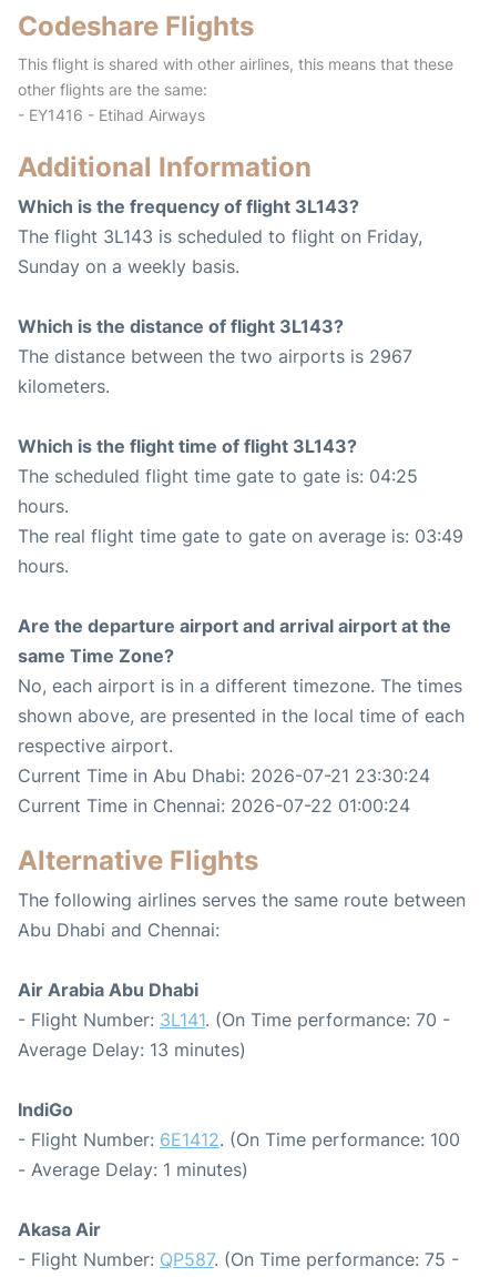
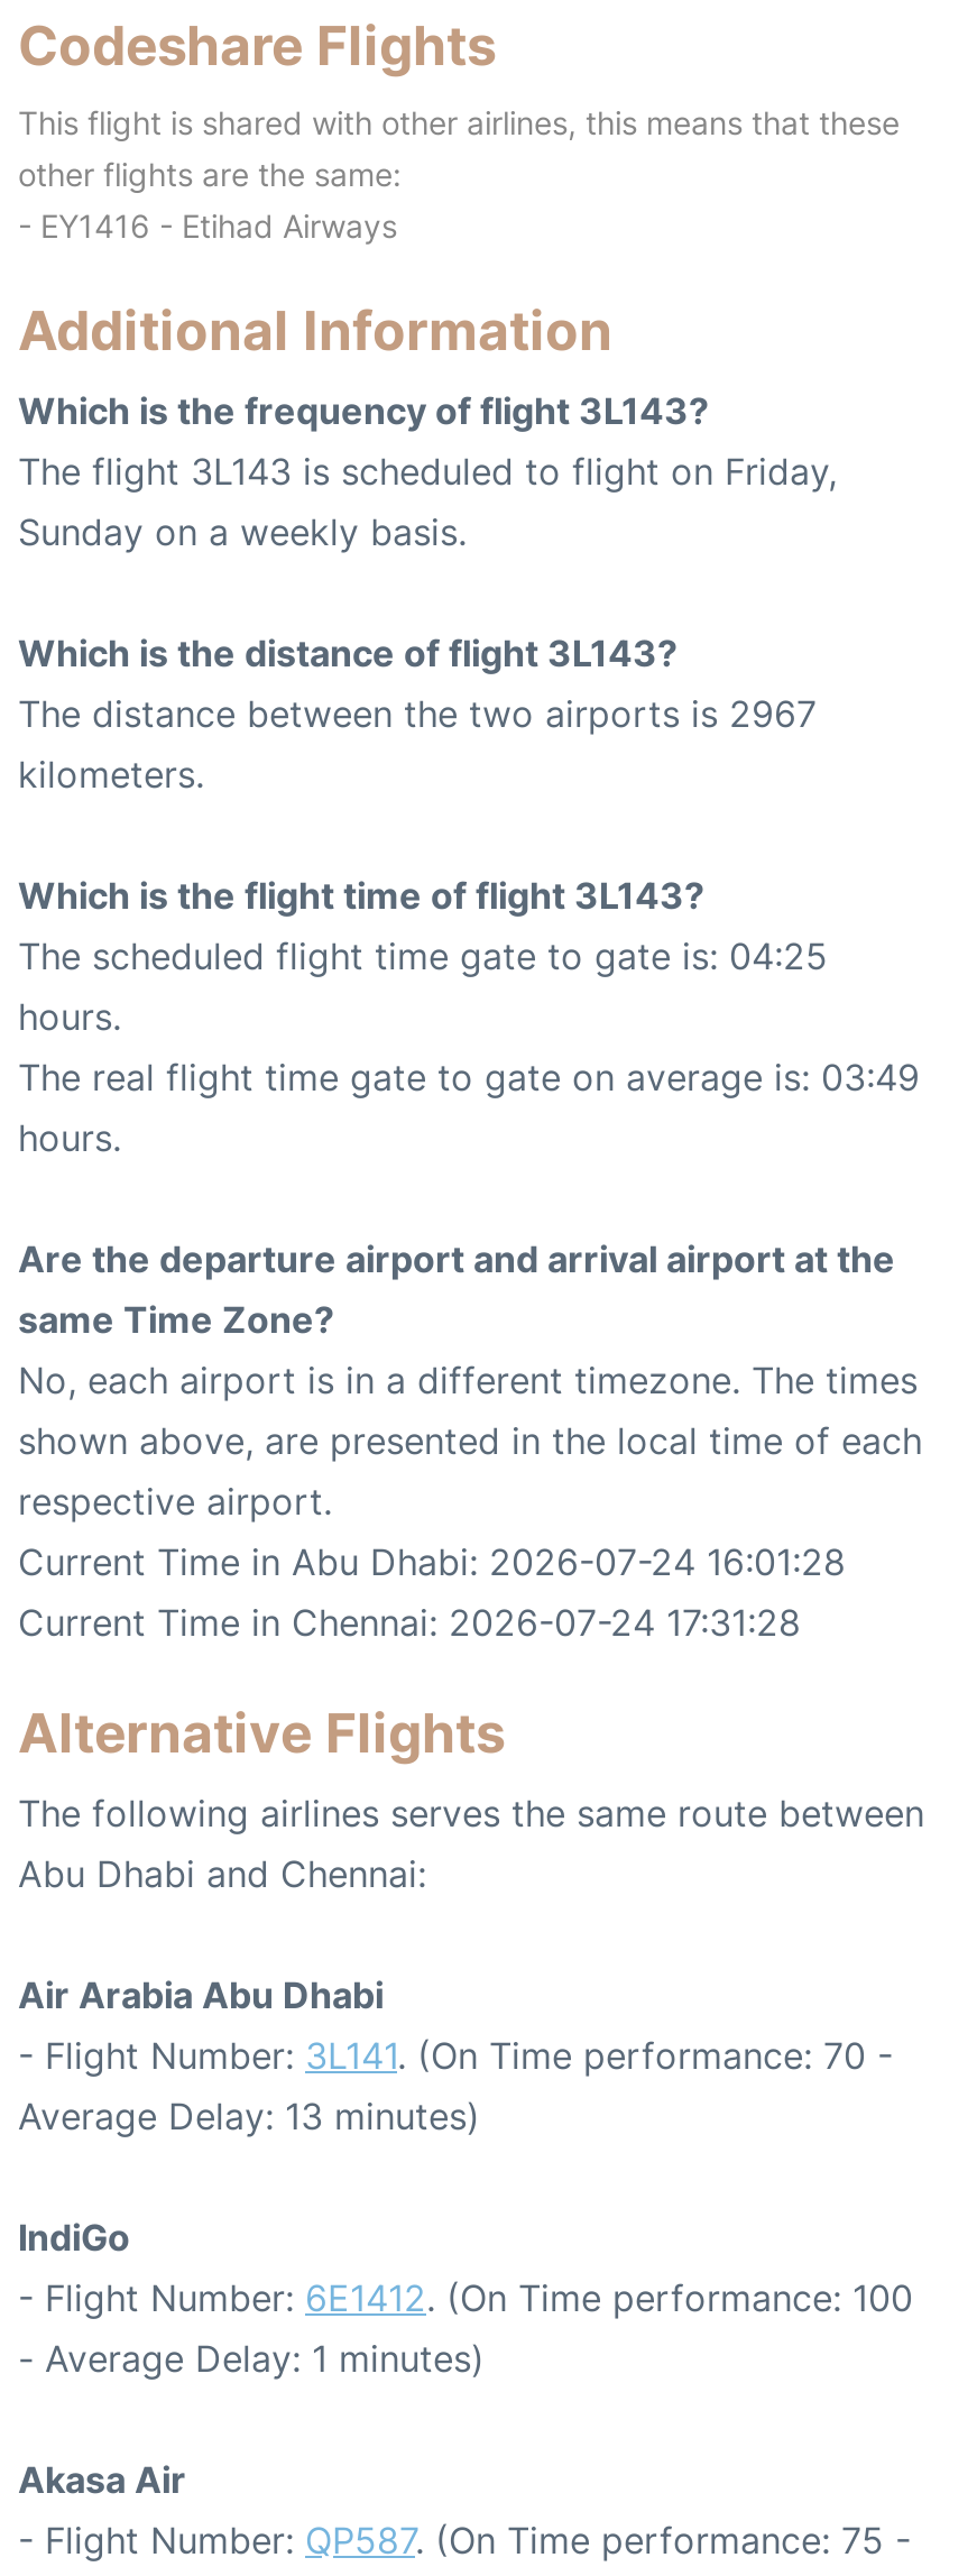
- Current Time in Abu Dhabi: 2026-07-21 23:30:24
+ Current Time in Abu Dhabi: 2026-07-24 16:01:28

- Current Time in Chennai: 2026-07-22 01:00:24
+ Current Time in Chennai: 2026-07-24 17:31:28
